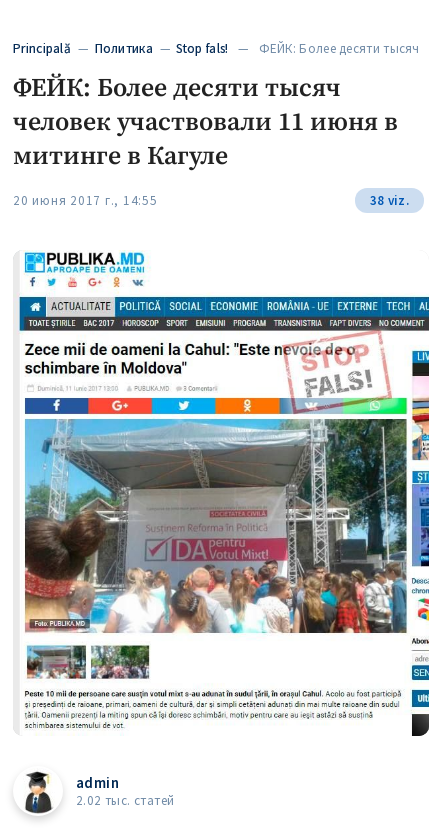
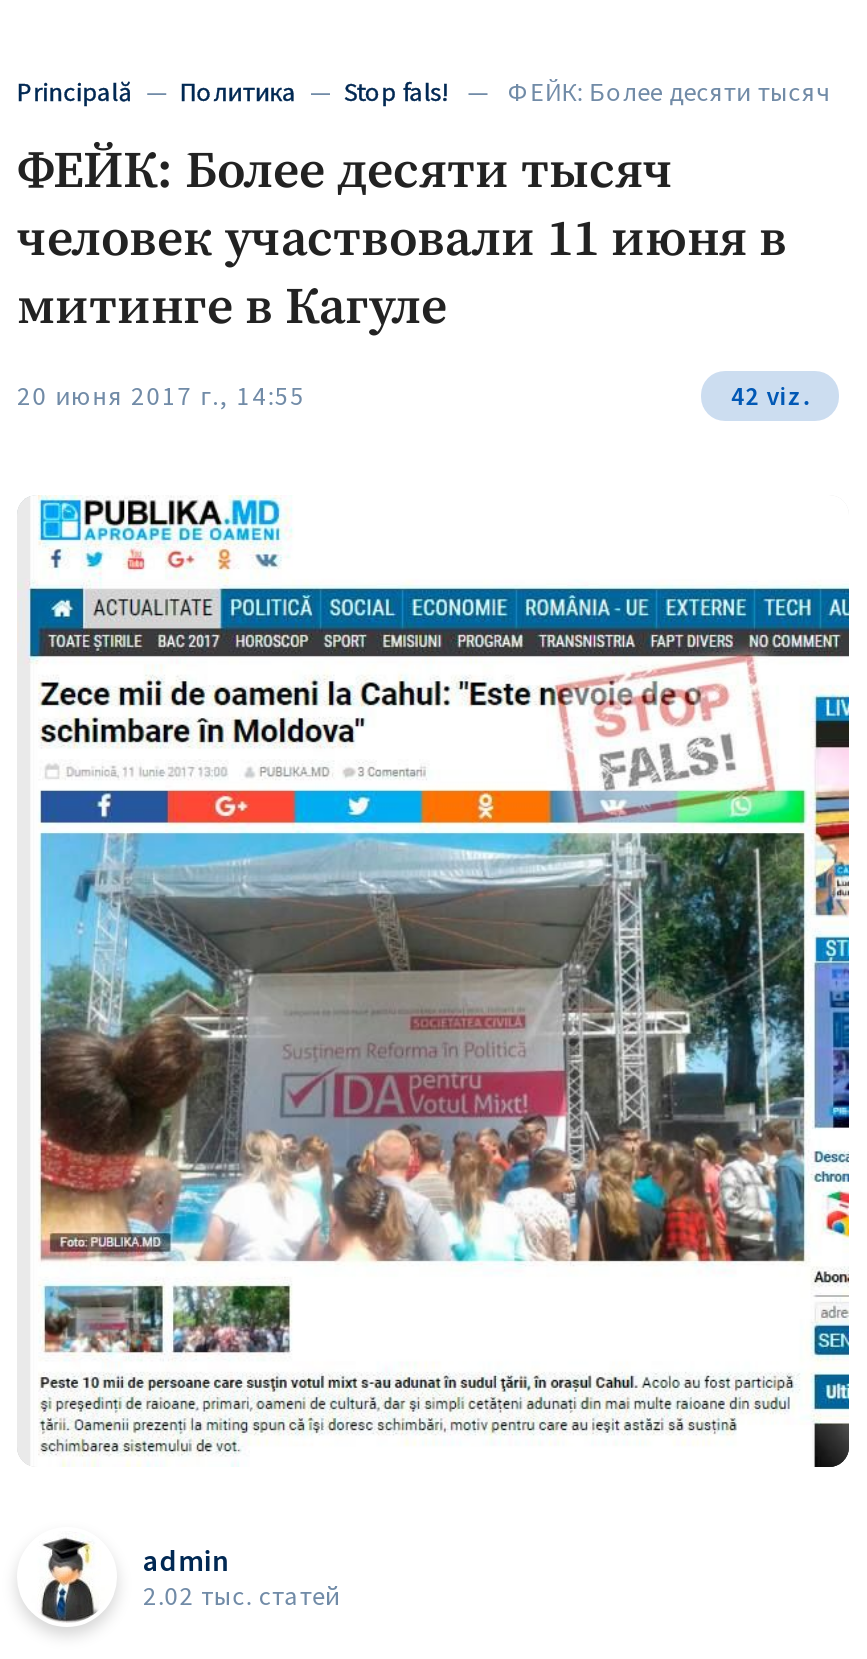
- 38 viz.
+ 42 viz.
